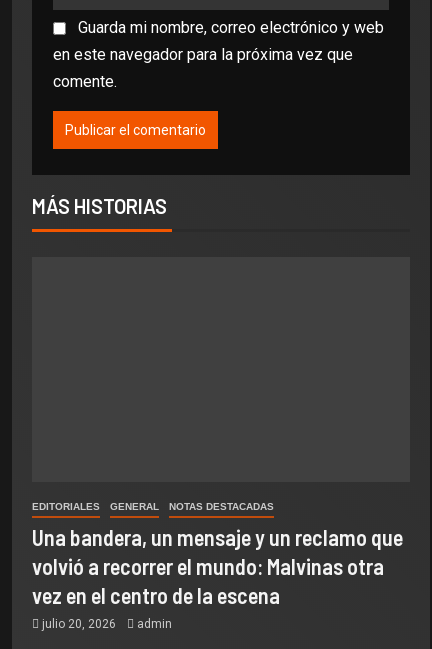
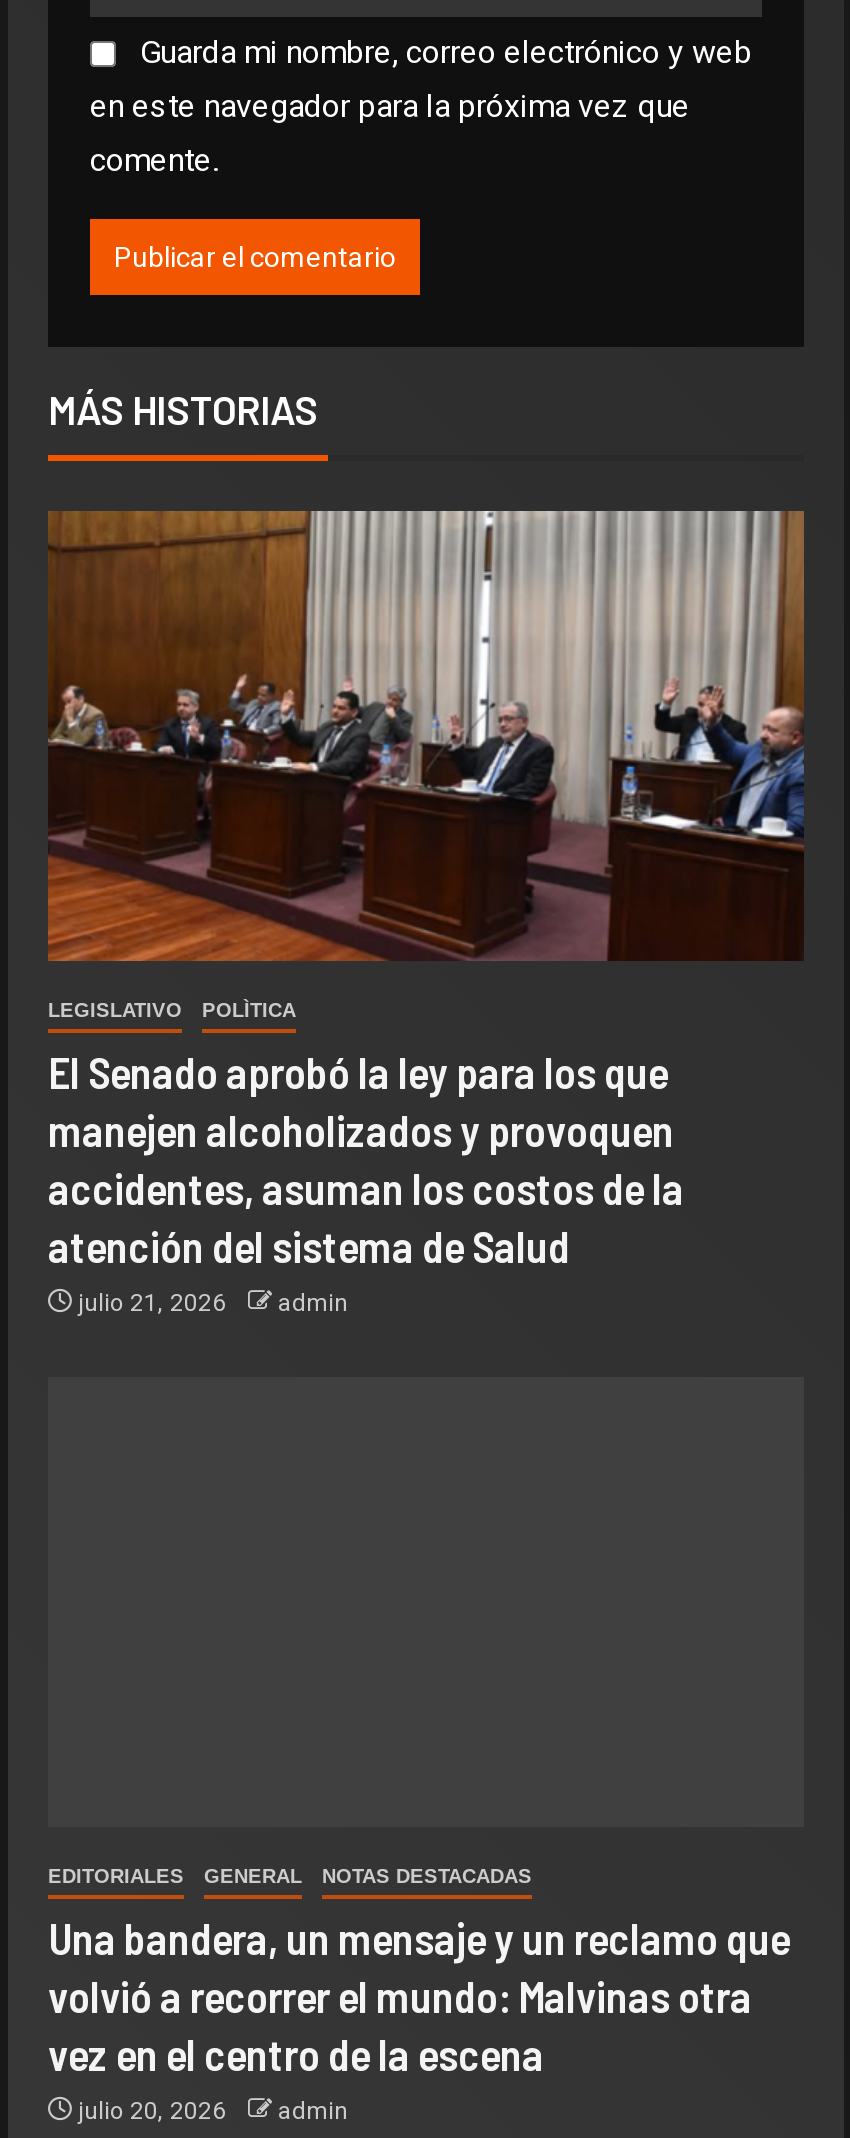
+ [image]
+ LEGISLATIVO
+ POLÌTICA
+ El Senado aprobó la ley para los que
+ manejen alcoholizados y provoquen
+ accidentes, asuman los costos de la
+ atención del sistema de Salud
+ julio 21, 2026
+ admin
